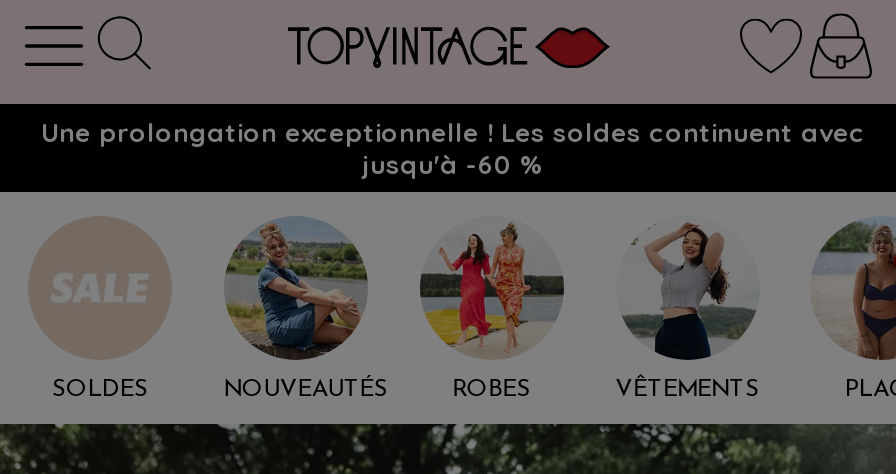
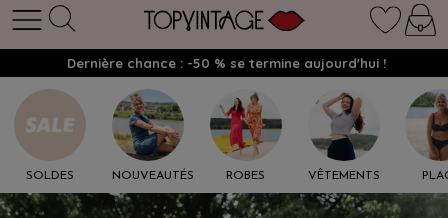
- Une prolongation exceptionnelle ! Les soldes continuent avec
- jusqu'à -60 %
+ Dernière chance : -50 % se termine aujourd'hui !
